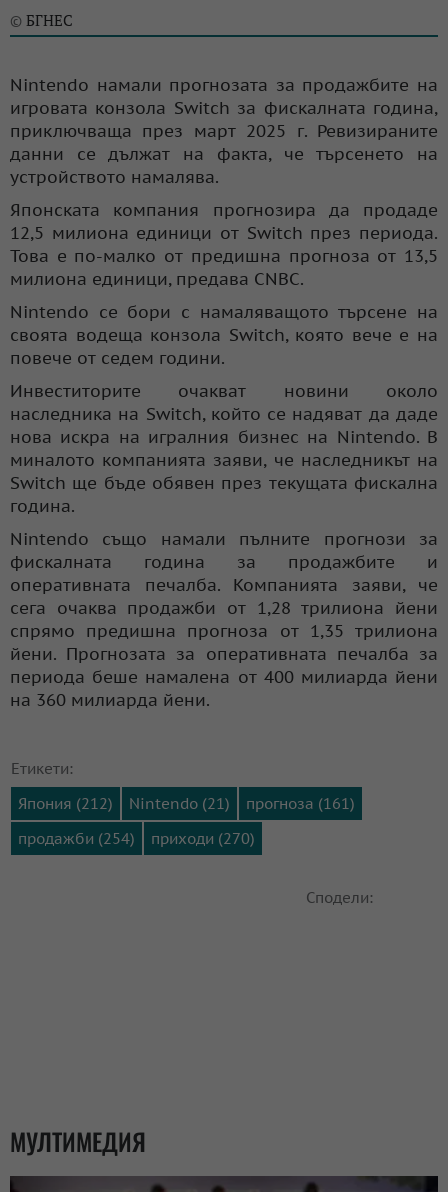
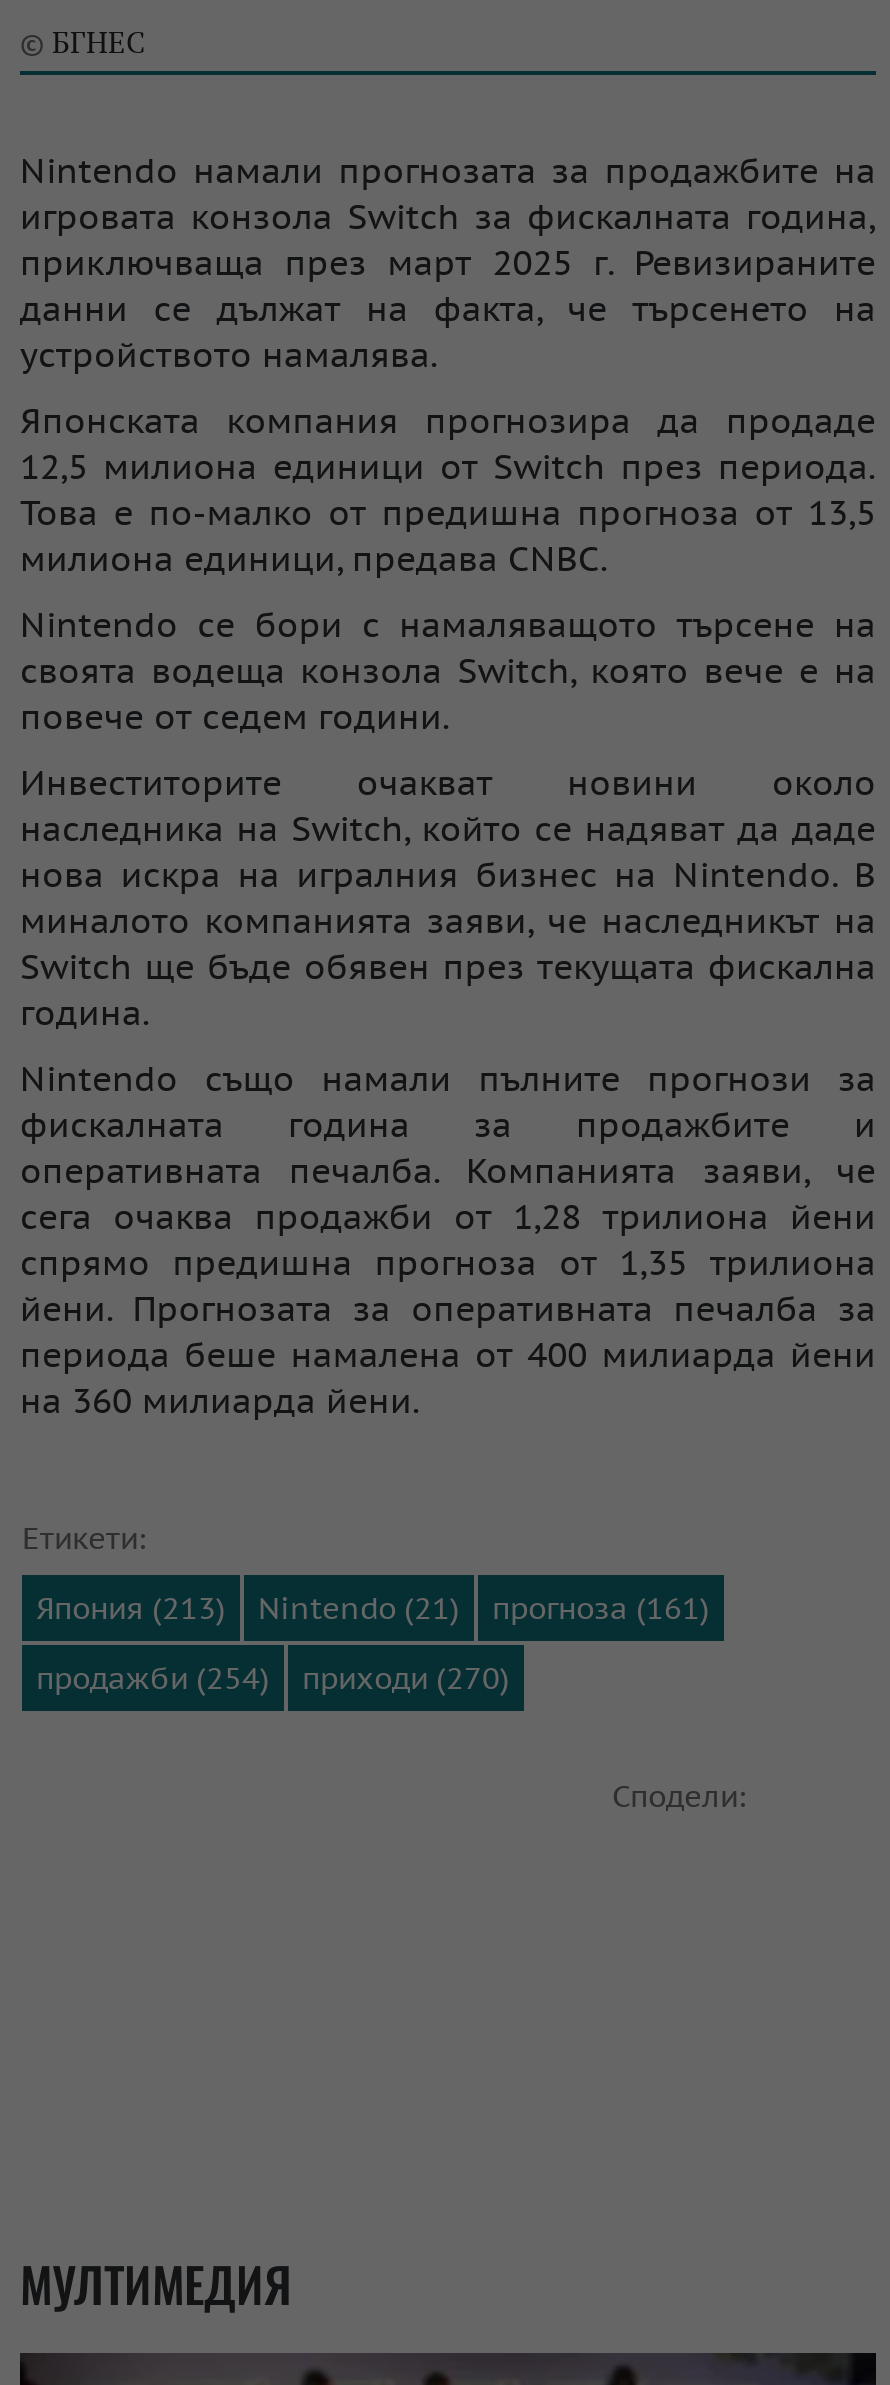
- Япония (212) Nintendo (21) прогноза (161)
+ Япония (213) Nintendo (21) прогноза (161)
